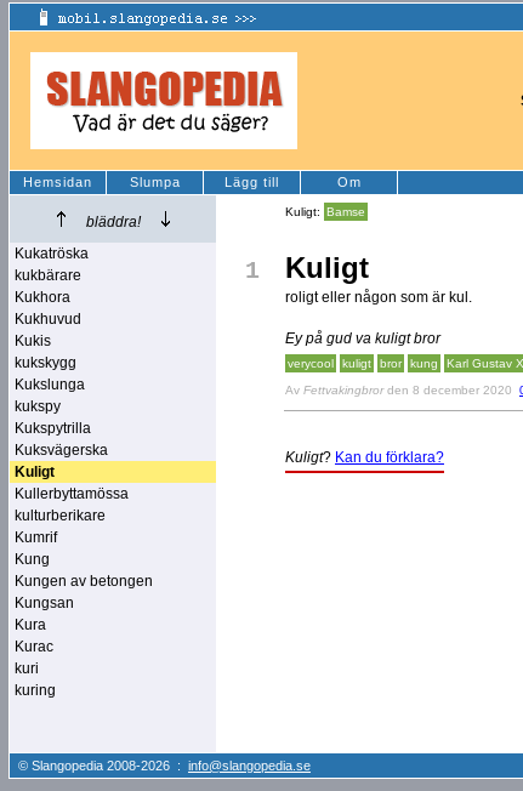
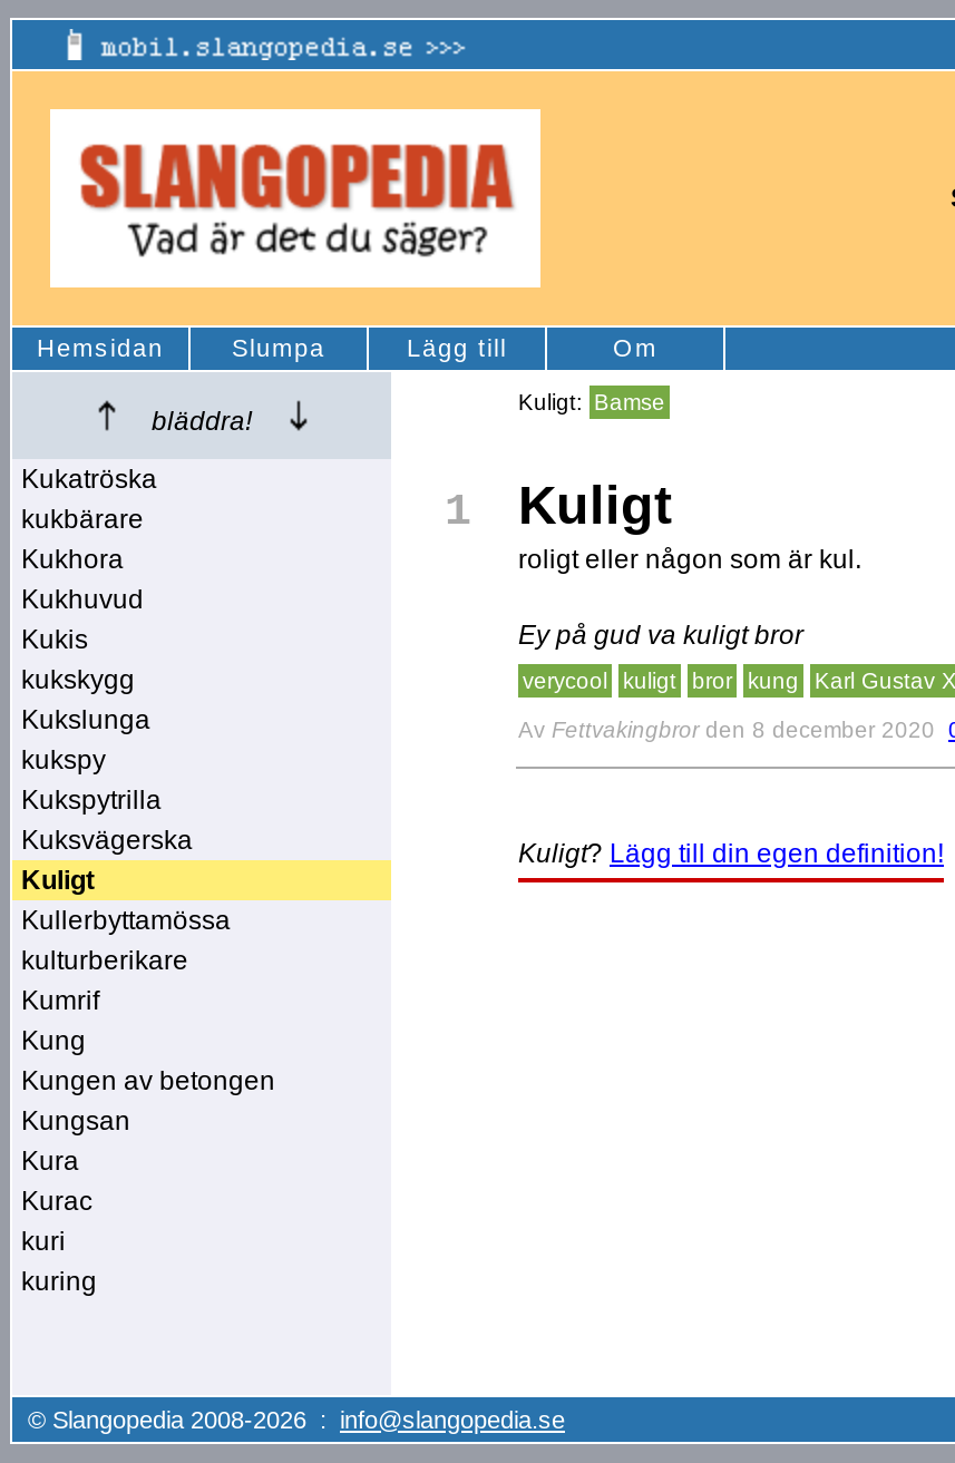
- Kuligt? Kan du förklara?
+ Kuligt? Lägg till din egen definition!
